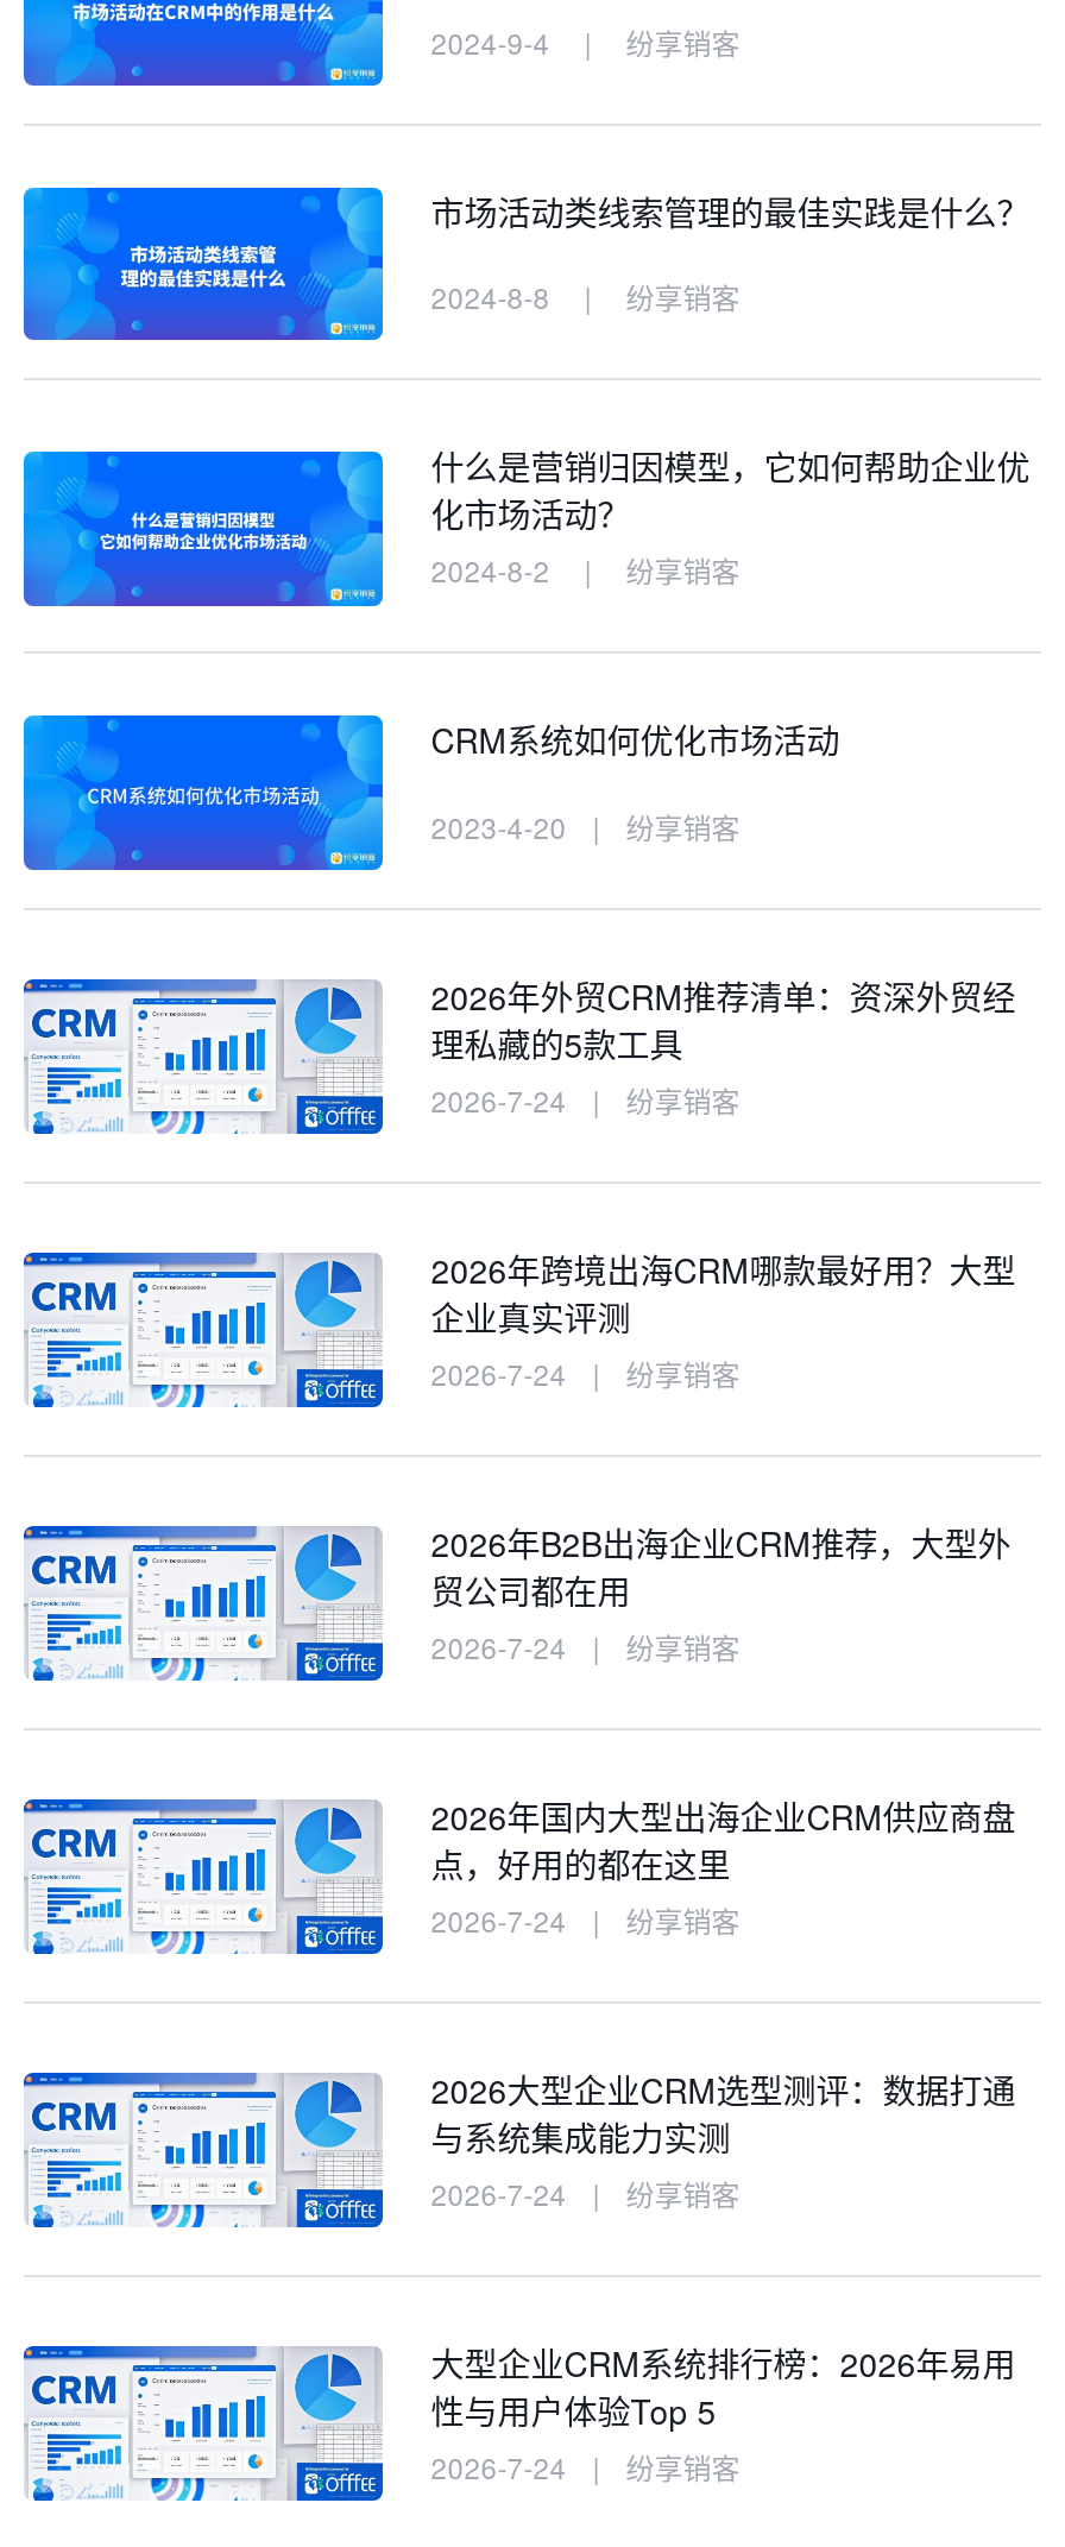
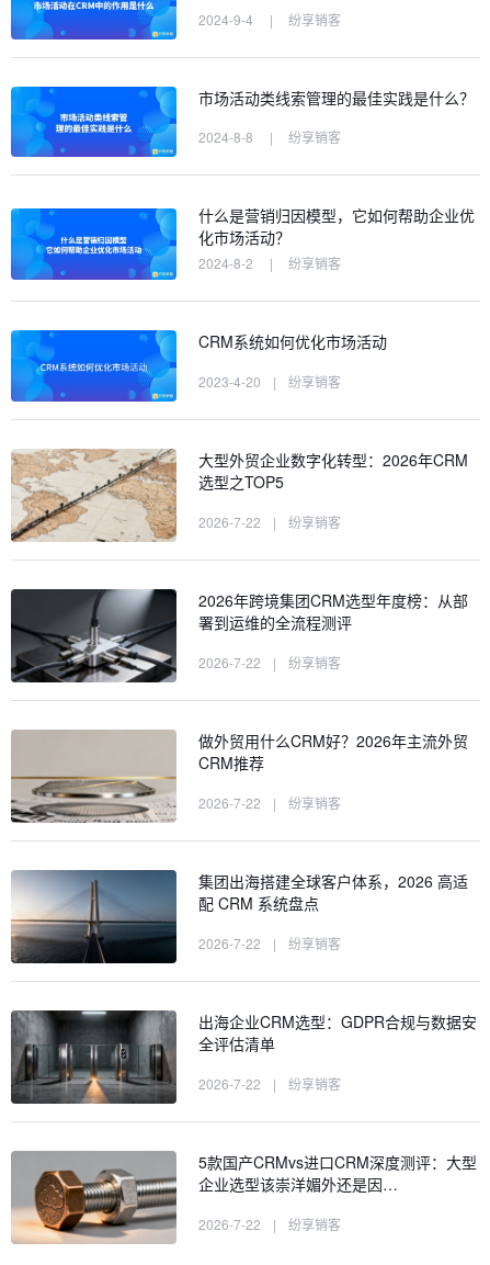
- [image]
- 2026年外贸CRM推荐清单：资深外贸经
- 理私藏的5款工具
- 2026-7-24
+ [image]
+ 大型外贸企业数字化转型：2026年CRM
+ 选型之TOP5
+ 2026-7-22

- [image]
- 2026年跨境出海CRM哪款最好用？大型
- 企业真实评测
- 2026-7-24
+ [image]
+ 2026年跨境集团CRM选型年度榜：从部
+ 署到运维的全流程测评
+ 2026-7-22

- [image]
- 2026年B2B出海企业CRM推荐，大型外
- 贸公司都在用
- 2026-7-24
+ [image]
+ 做外贸用什么CRM好？2026年主流外贸
+ CRM推荐
+ 2026-7-22

- [image]
- 2026年国内大型出海企业CRM供应商盘
- 点，好用的都在这里
- 2026-7-24
+ [image]
+ 集团出海搭建全球客户体系，2026 高适
+ 配 CRM 系统盘点
+ 2026-7-22

- [image]
- 2026大型企业CRM选型测评：数据打通
- 与系统集成能力实测
- 2026-7-24
+ [image]
+ 出海企业CRM选型：GDPR合规与数据安
+ 全评估清单
+ 2026-7-22

- [image]
- 大型企业CRM系统排行榜：2026年易用
- 性与用户体验Top 5
- 2026-7-24
+ [image]
+ 5款国产CRMvs进口CRM深度测评：大型
+ 企业选型该崇洋媚外还是因…
+ 2026-7-22
